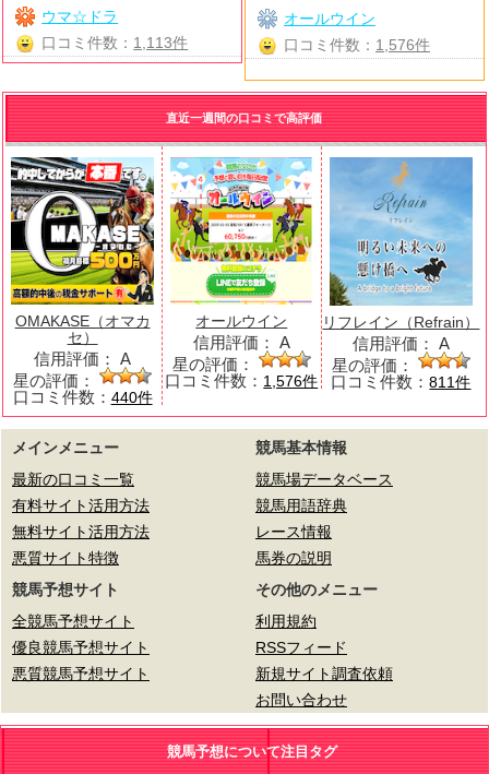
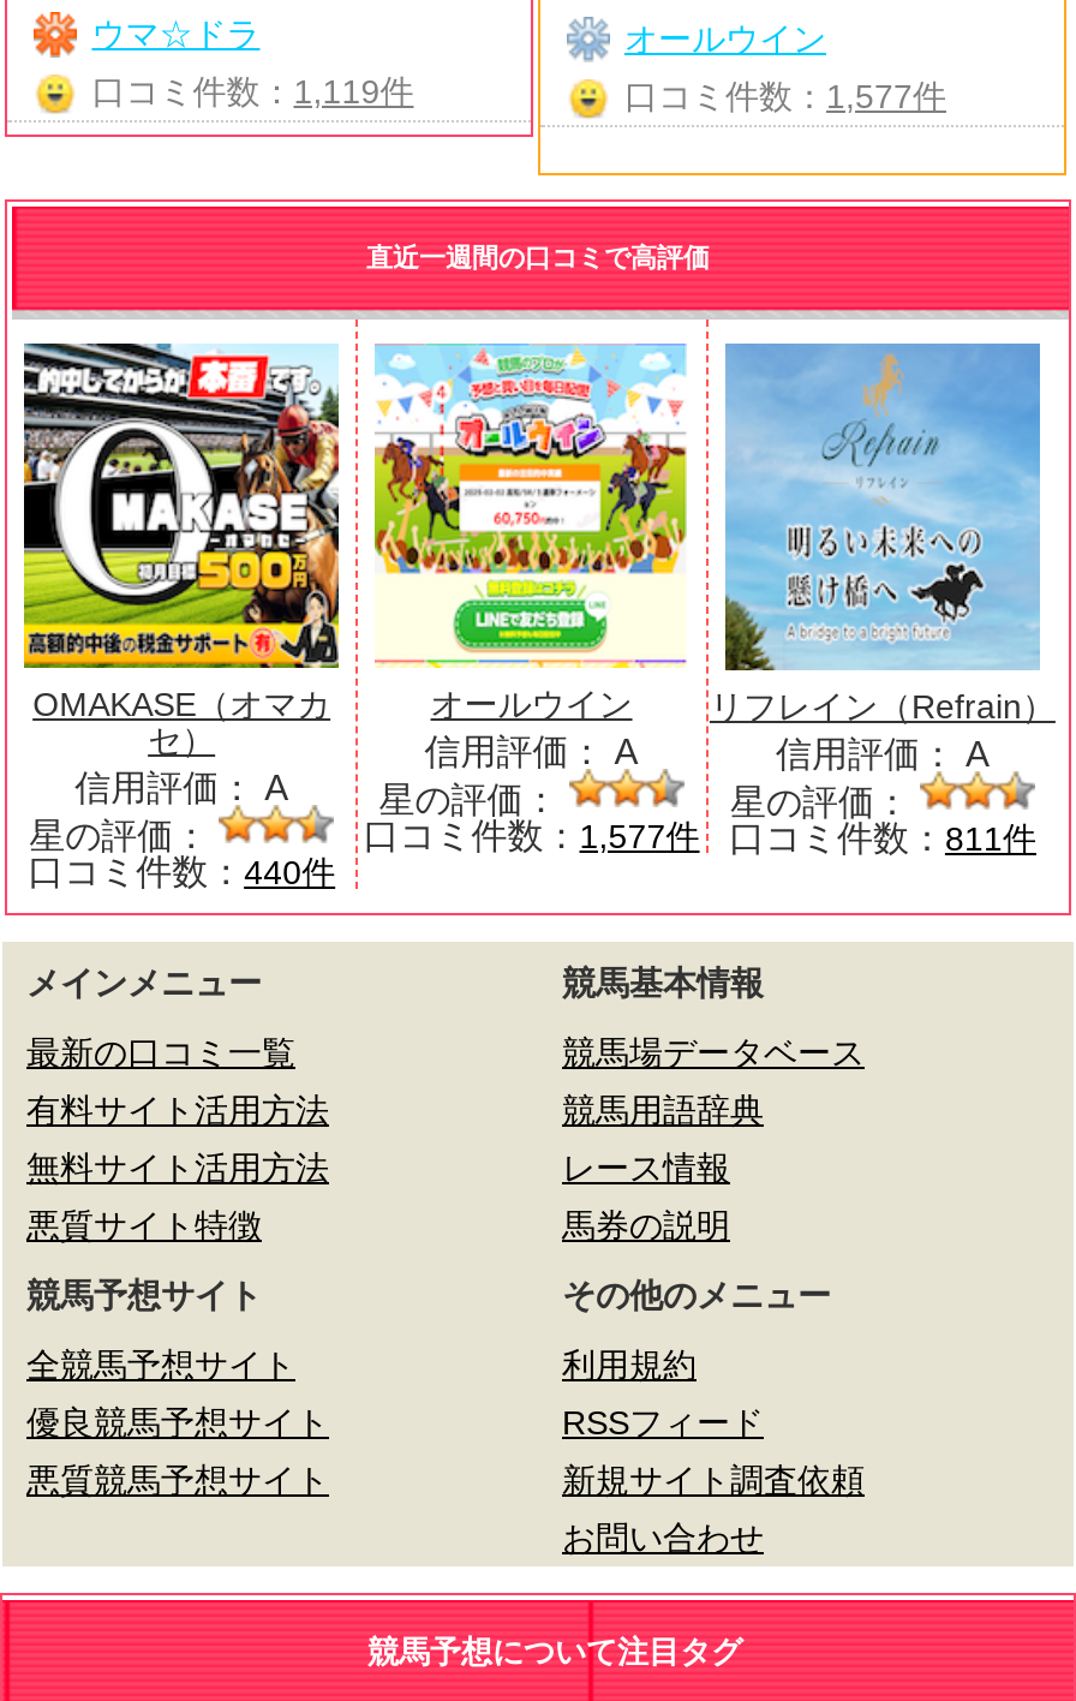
- 口コミ件数：1,113件
+ 口コミ件数：1,119件

- 口コミ件数：1,576件
+ 口コミ件数：1,577件

- 口コミ件数：1,576件
+ 口コミ件数：1,577件
